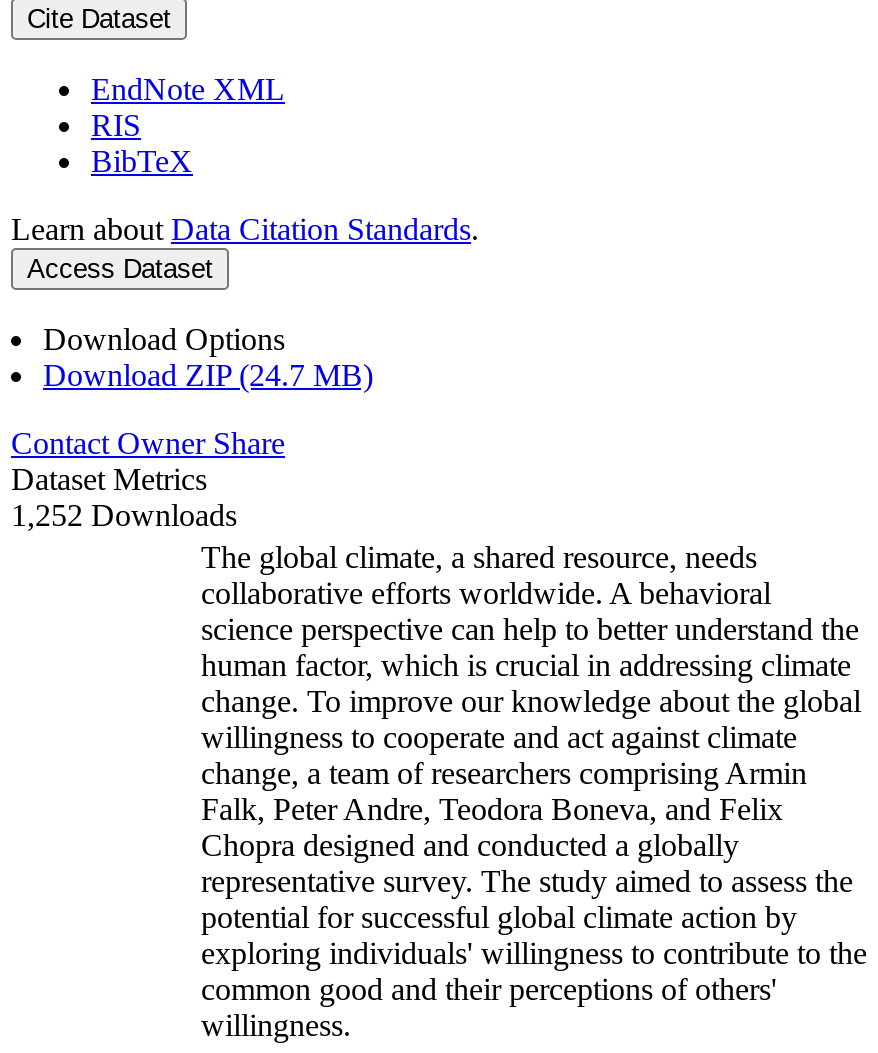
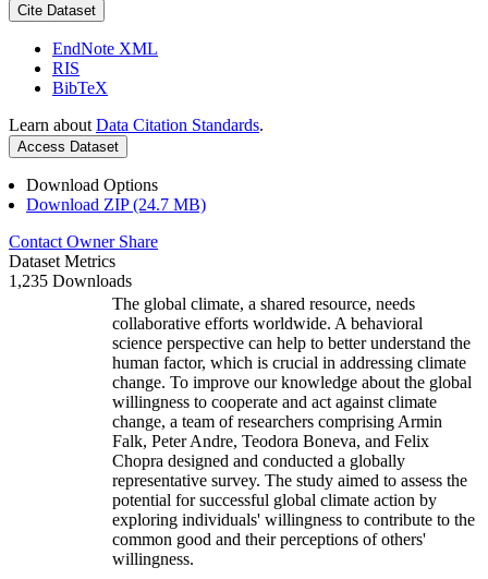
- 1,252 Downloads
+ 1,235 Downloads
